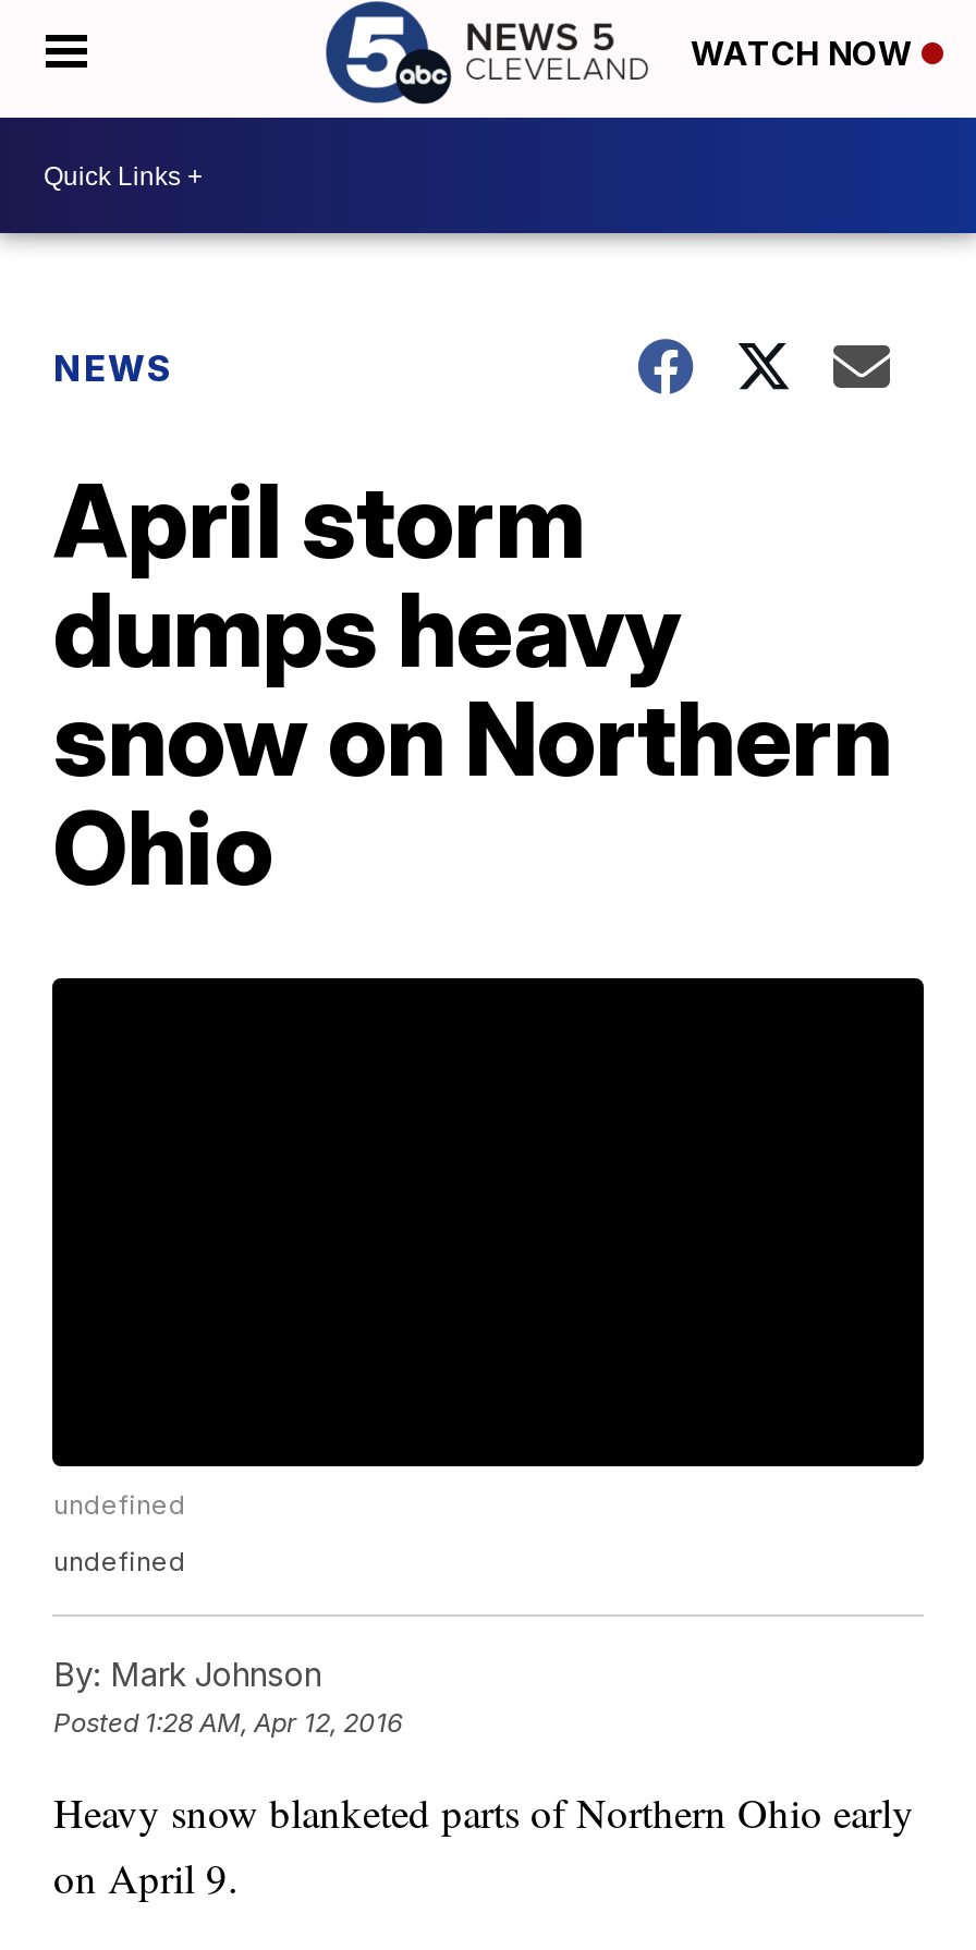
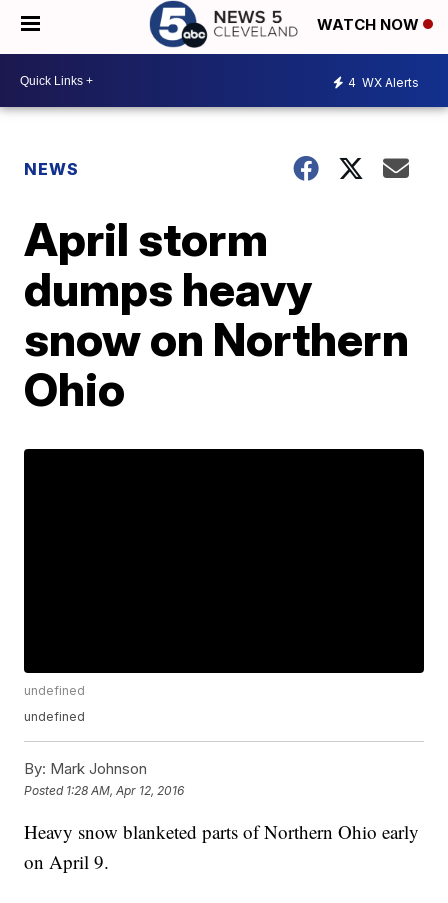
+ 4 WX Alerts
